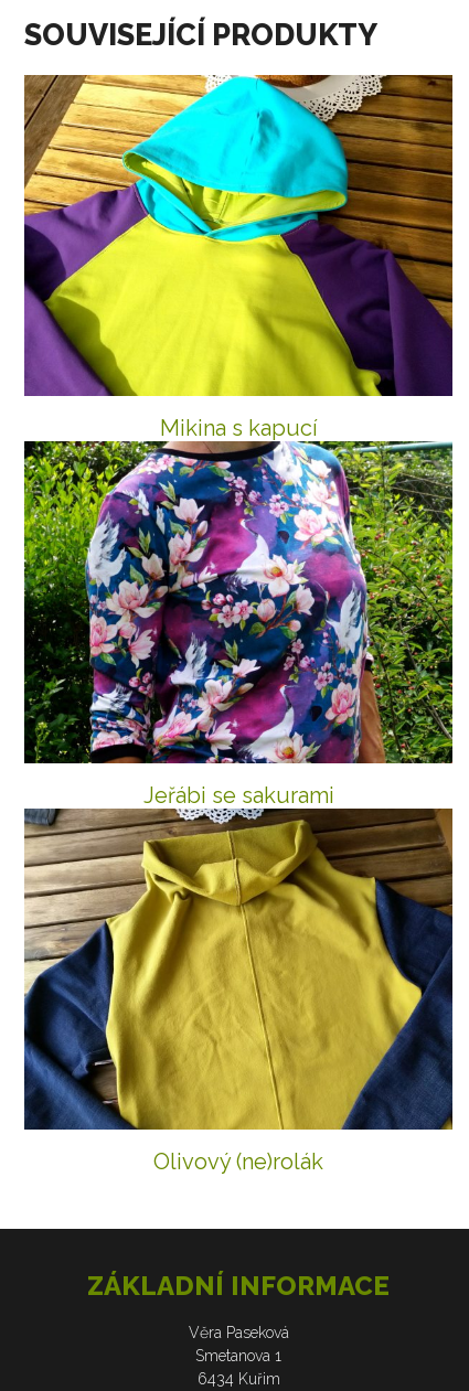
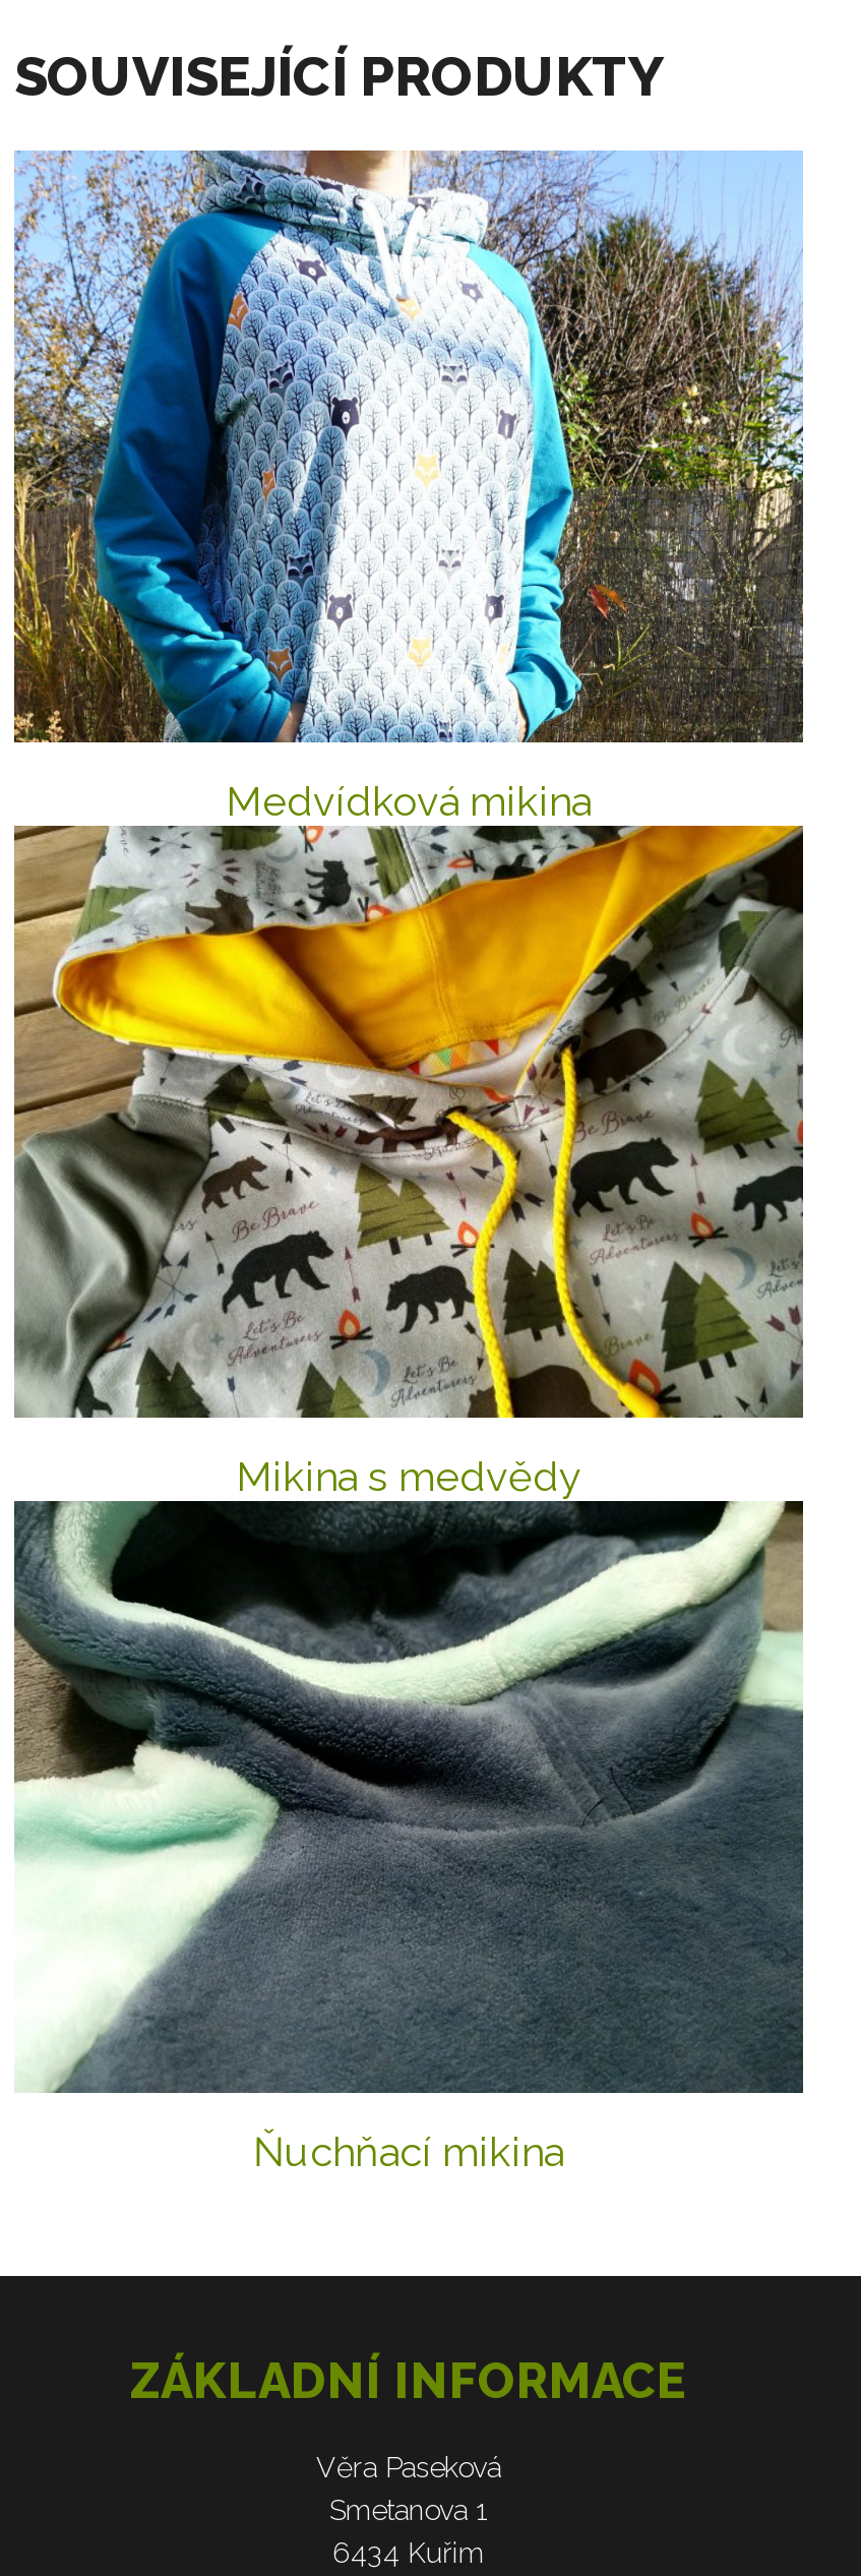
- [image]
- Mikina s kapucí
+ [image]
+ Medvídková mikina

- [image]
- Jeřábi se sakurami
+ [image]
+ Mikina s medvědy

- [image]
- Olivový (ne)rolák
+ [image]
+ Ňuchňací mikina
